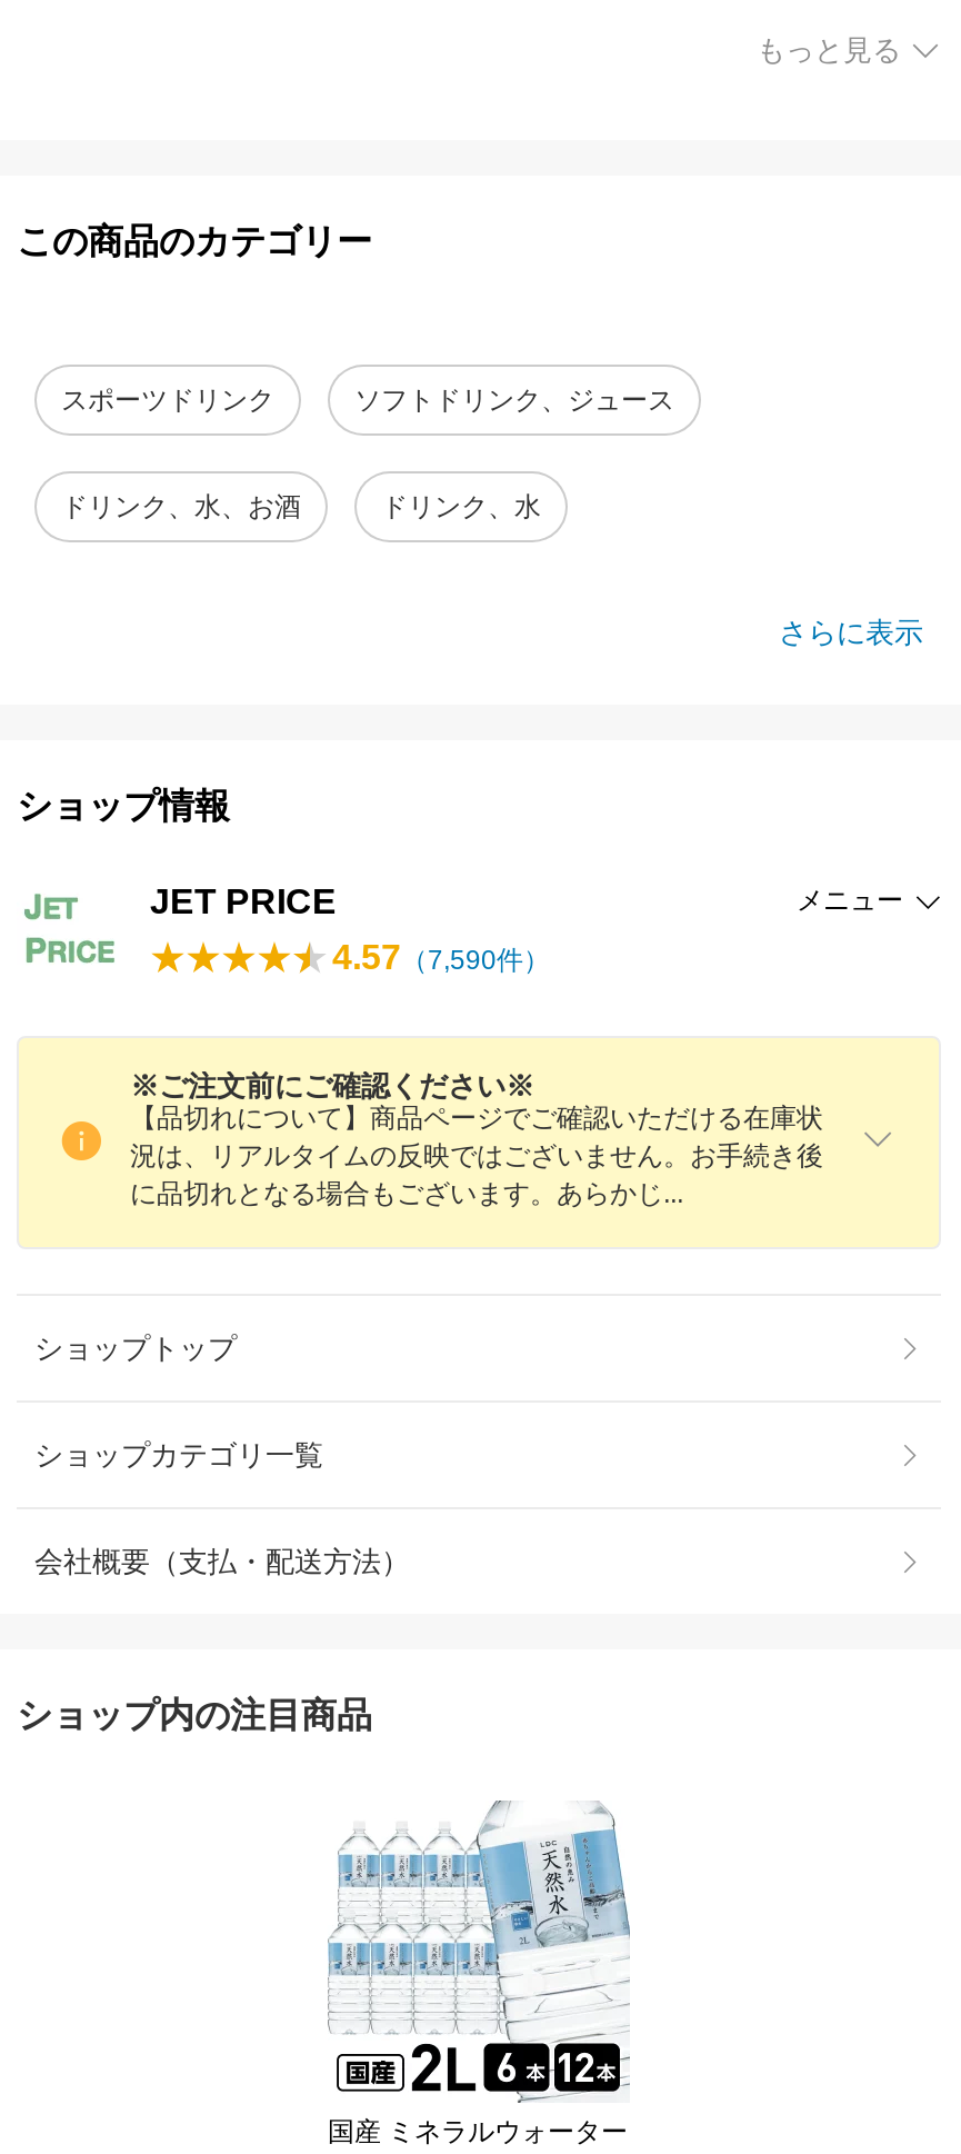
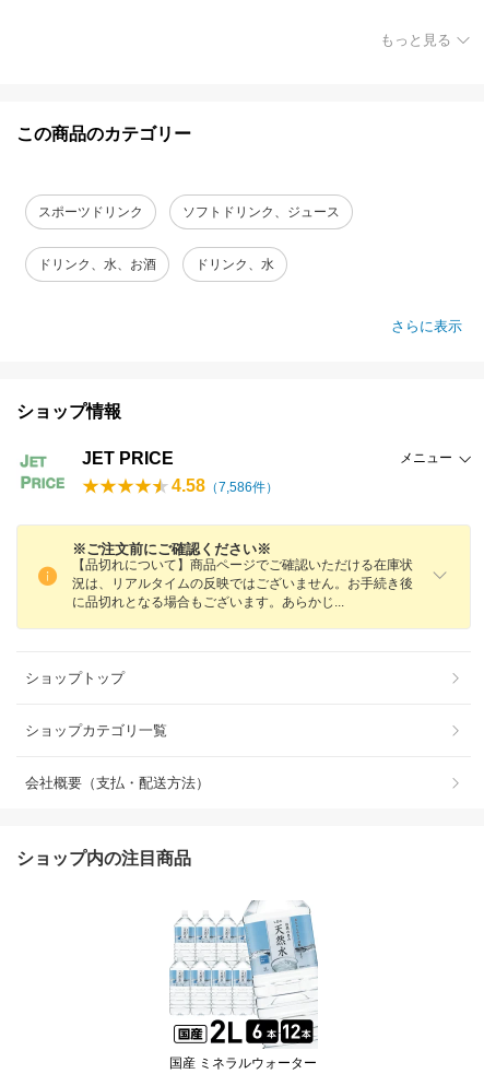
- 4.57（7,590件）
+ 4.58（7,586件）
